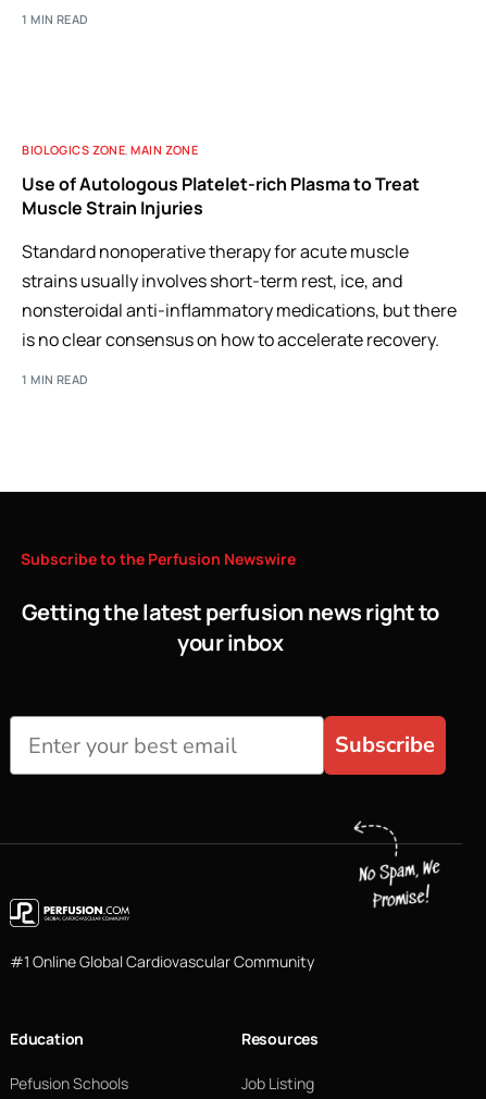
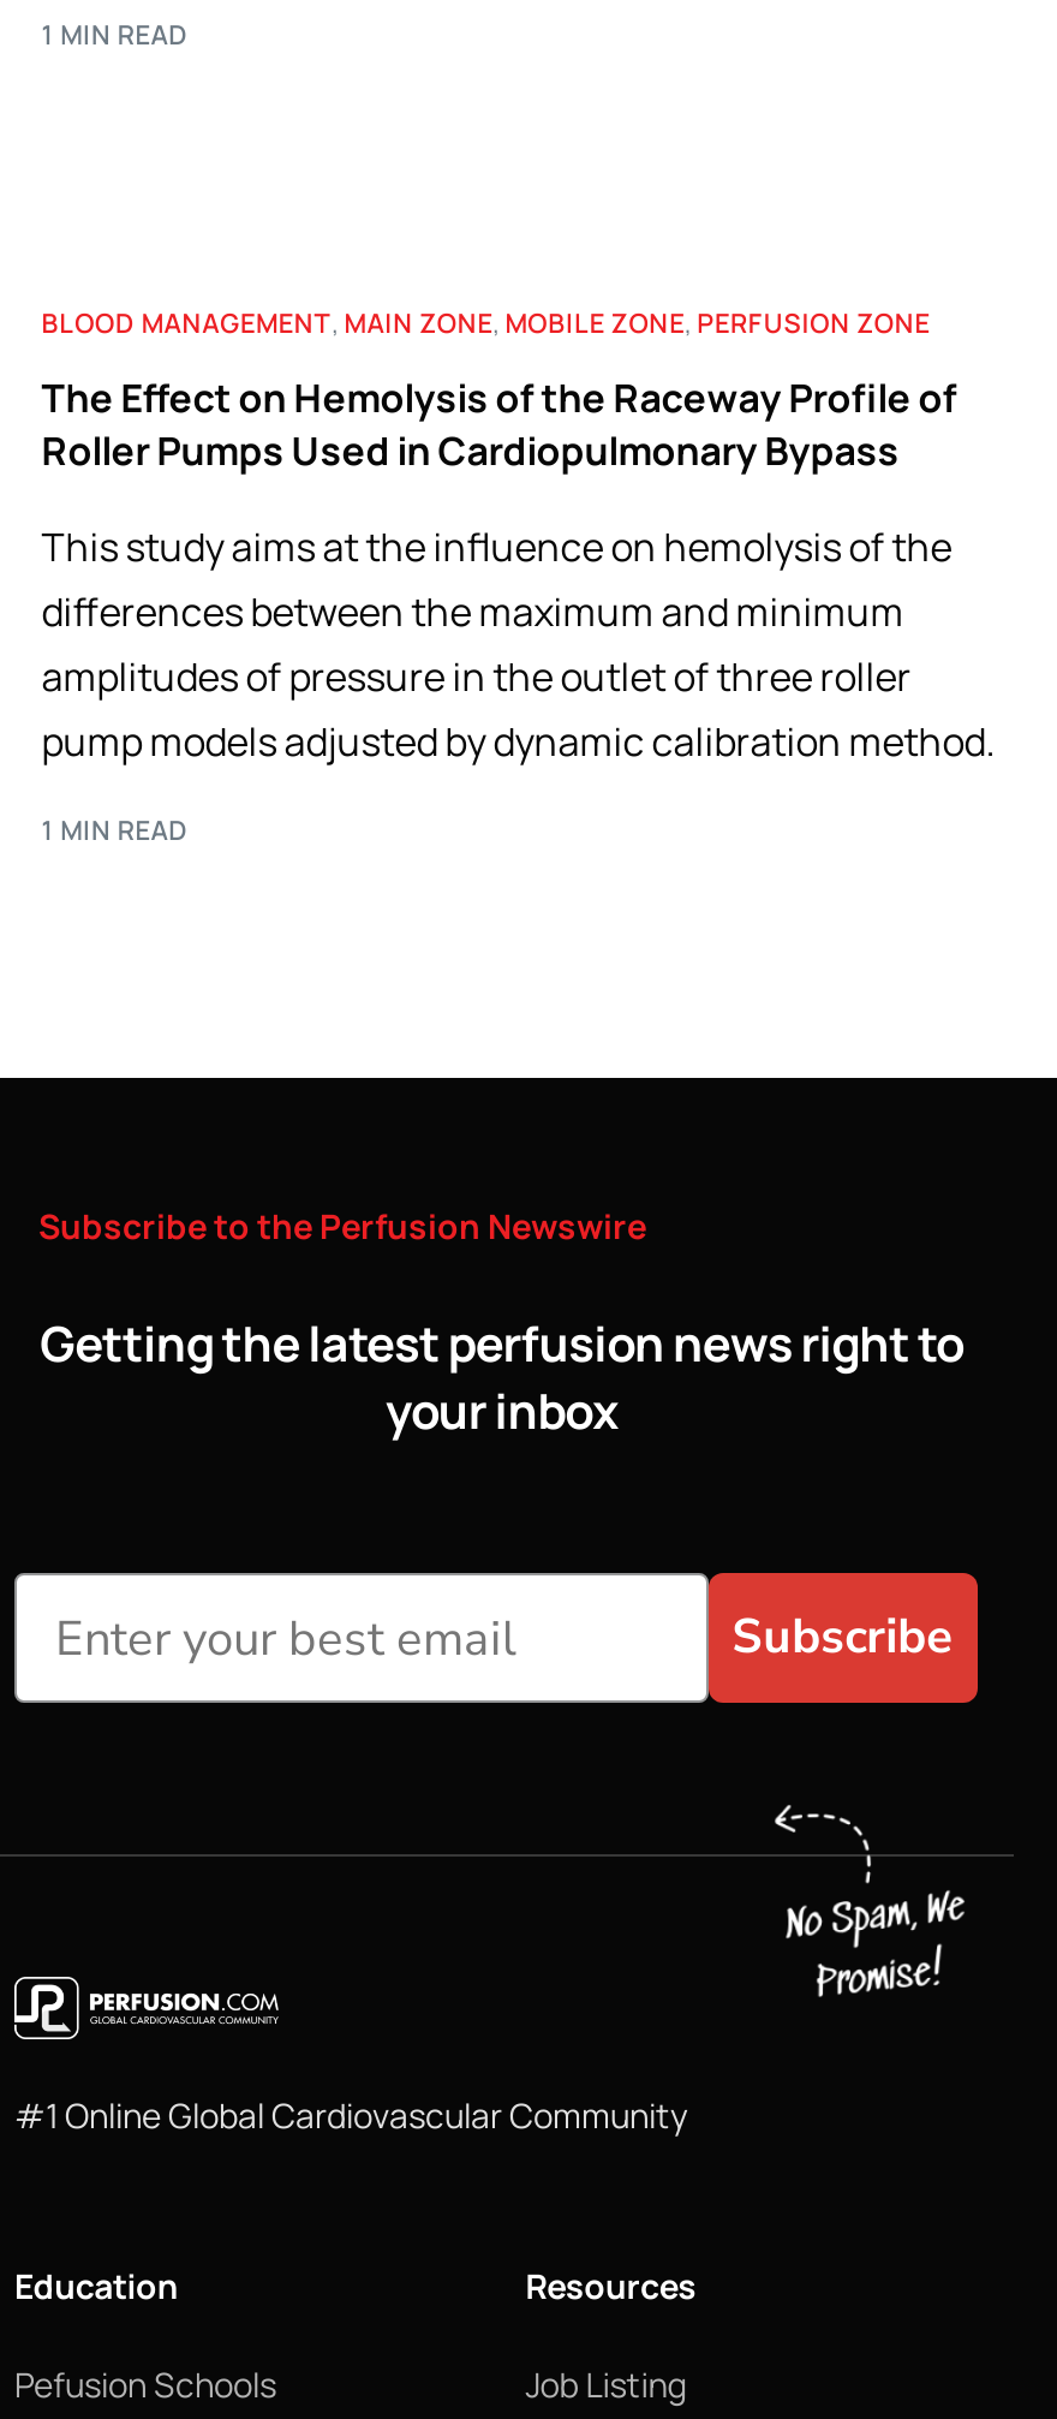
- BIOLOGICS ZONE, MAIN ZONE
+ BLOOD MANAGEMENT, MAIN ZONE, MOBILE ZONE, PERFUSION ZONE

- Use of Autologous Platelet-rich Plasma to Treat
- Muscle Strain Injuries
+ The Effect on Hemolysis of the Raceway Profile of
+ Roller Pumps Used in Cardiopulmonary Bypass

- Standard nonoperative therapy for acute muscle
- strains usually involves short-term rest, ice, and
- nonsteroidal anti-inflammatory medications, but there
- is no clear consensus on how to accelerate recovery.
+ This study aims at the influence on hemolysis of the
+ differences between the maximum and minimum
+ amplitudes of pressure in the outlet of three roller
+ pump models adjusted by dynamic calibration method.
